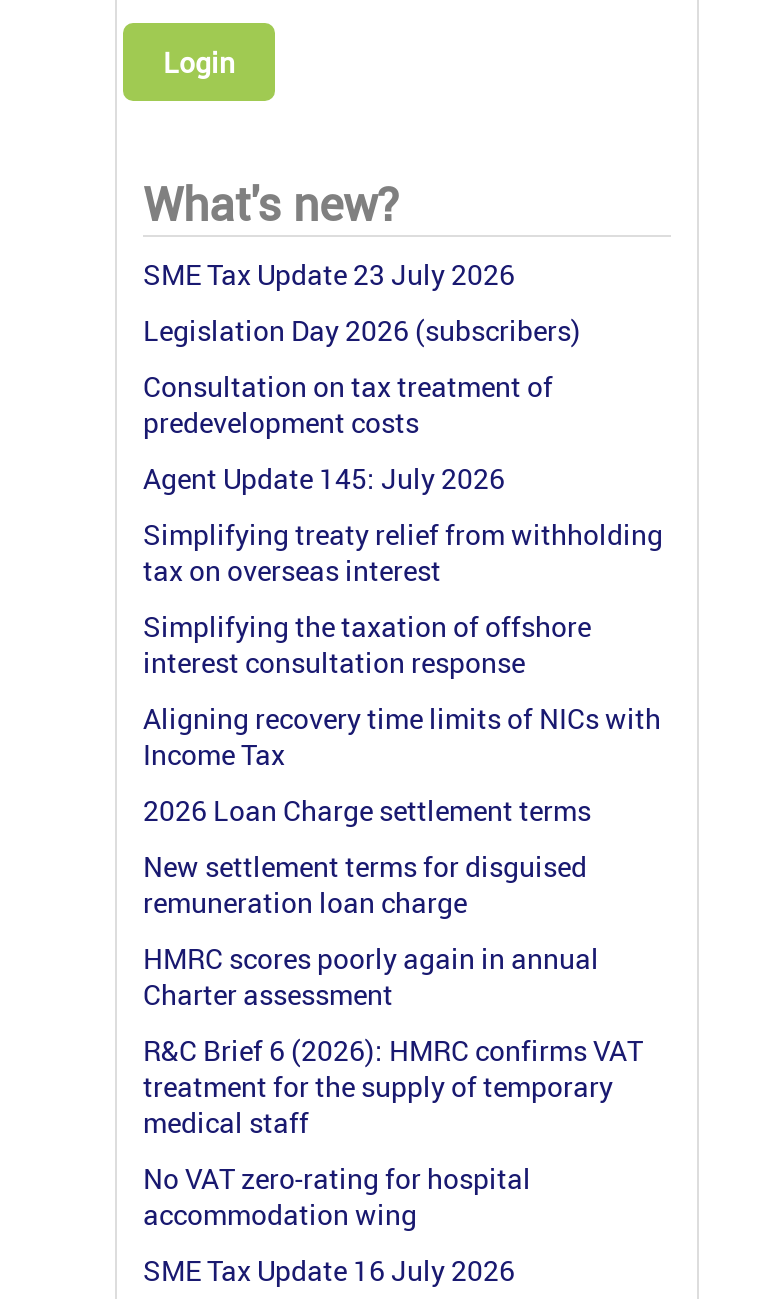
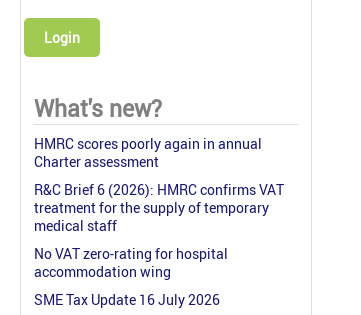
- SME Tax Update 23 July 2026
- Legislation Day 2026 (subscribers)
- Consultation on tax treatment of
- predevelopment costs
- Agent Update 145: July 2026
- Simplifying treaty relief from withholding
- tax on overseas interest
- Simplifying the taxation of offshore
- interest consultation response
- Aligning recovery time limits of NICs with
- Income Tax
- 2026 Loan Charge settlement terms
- New settlement terms for disguised
- remuneration loan charge
